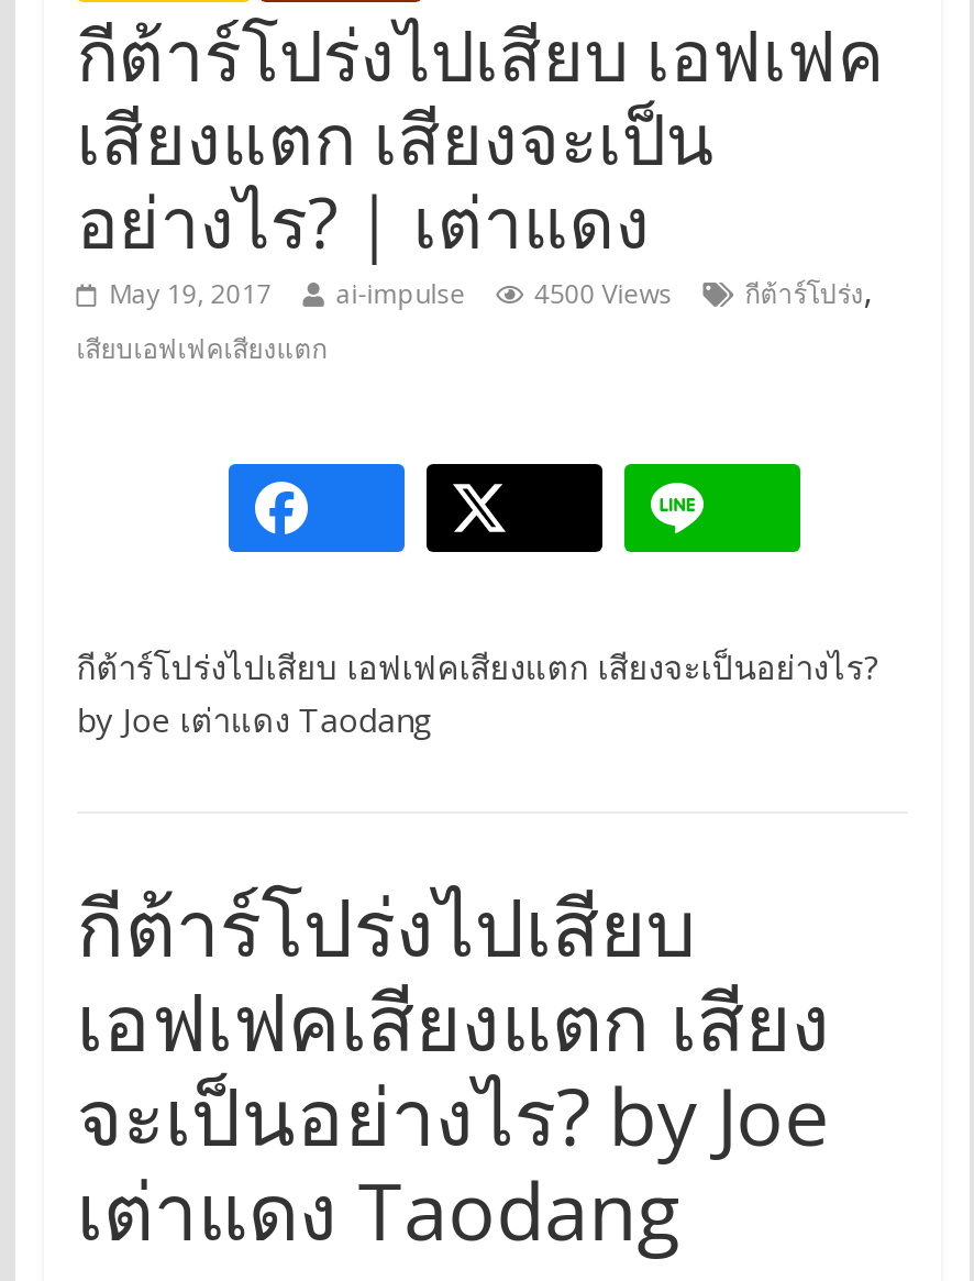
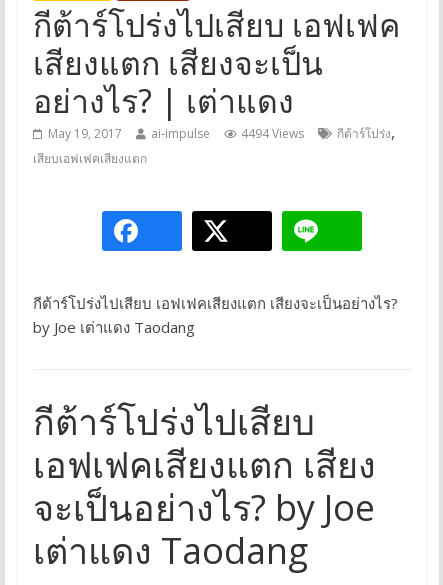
- May 19, 2017 ai-impulse 4500 Views กีต้าร์โปร่ง,
+ May 19, 2017 ai-impulse 4494 Views กีต้าร์โปร่ง,
